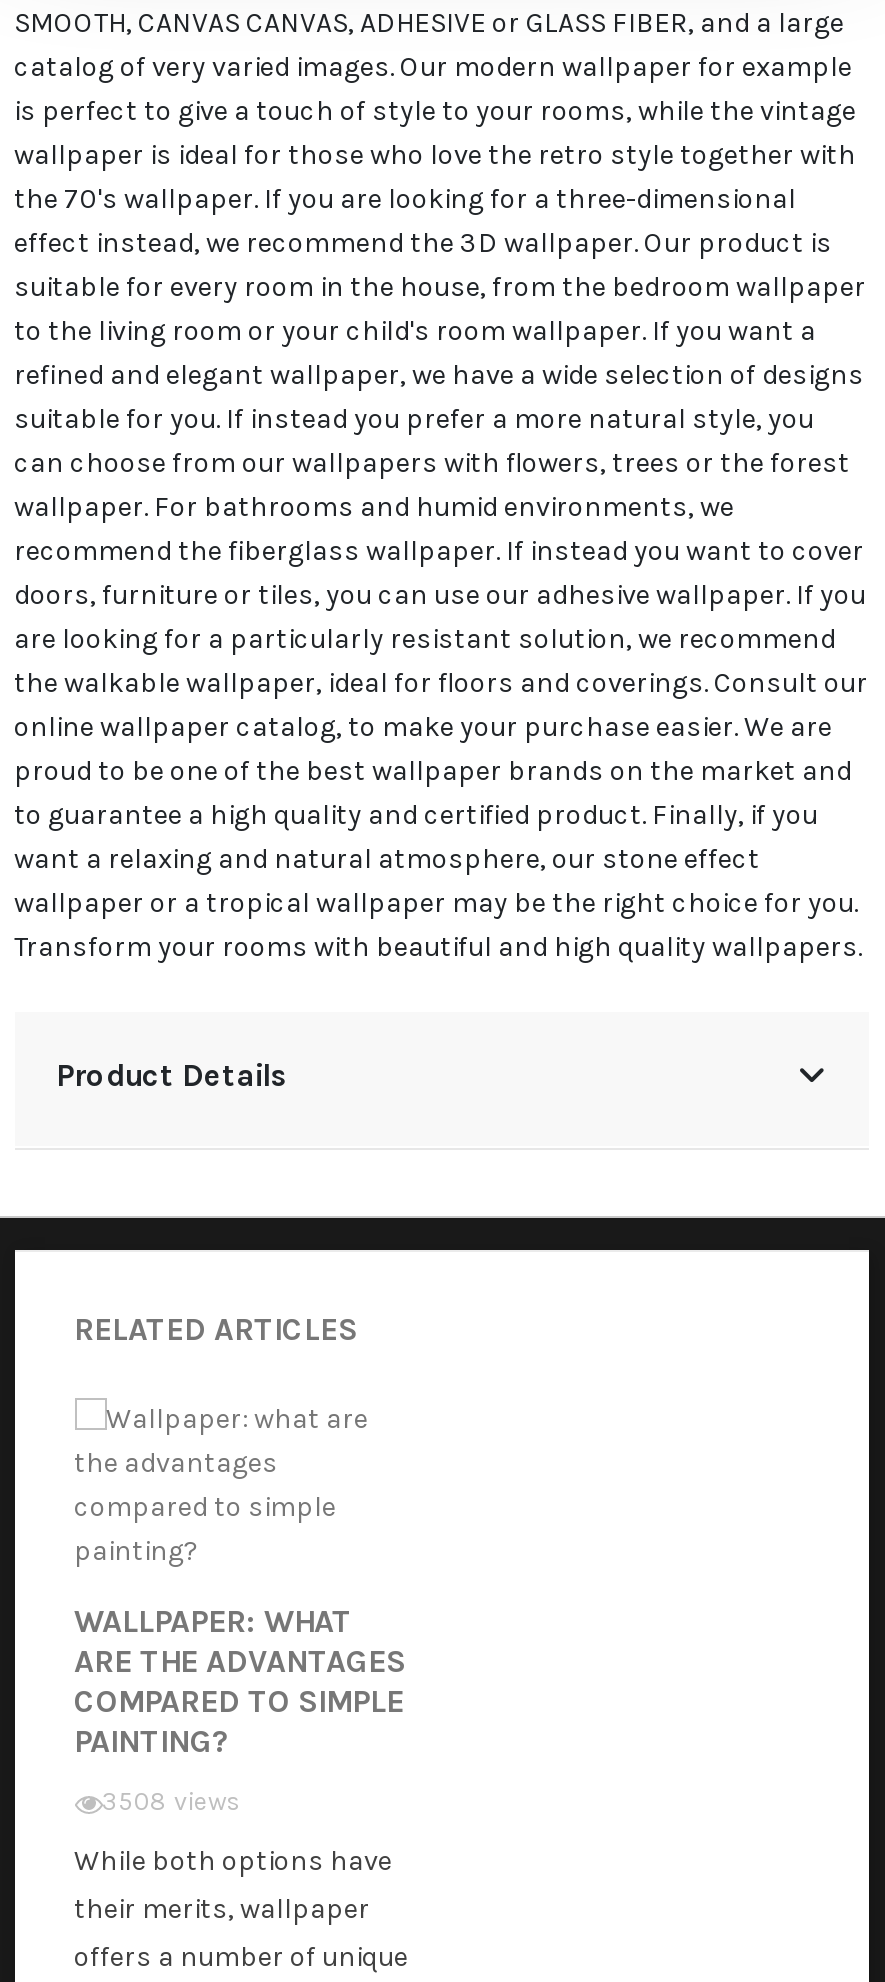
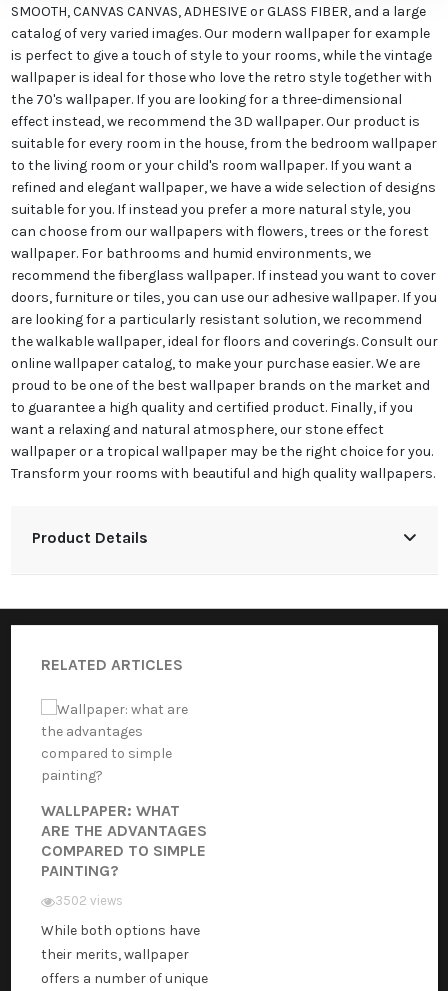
- 3508 views
+ 3502 views
